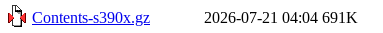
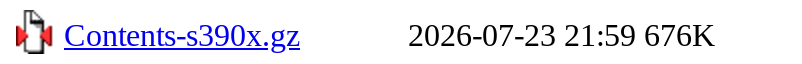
- 2026-07-21 04:04 691K
+ 2026-07-23 21:59 676K
